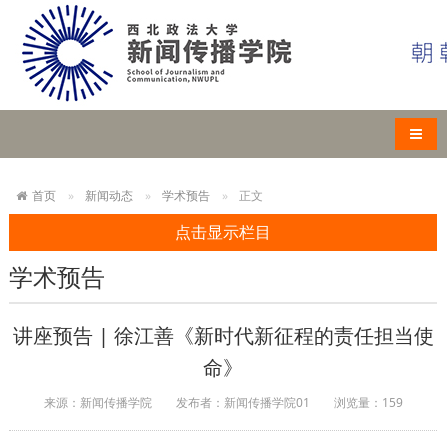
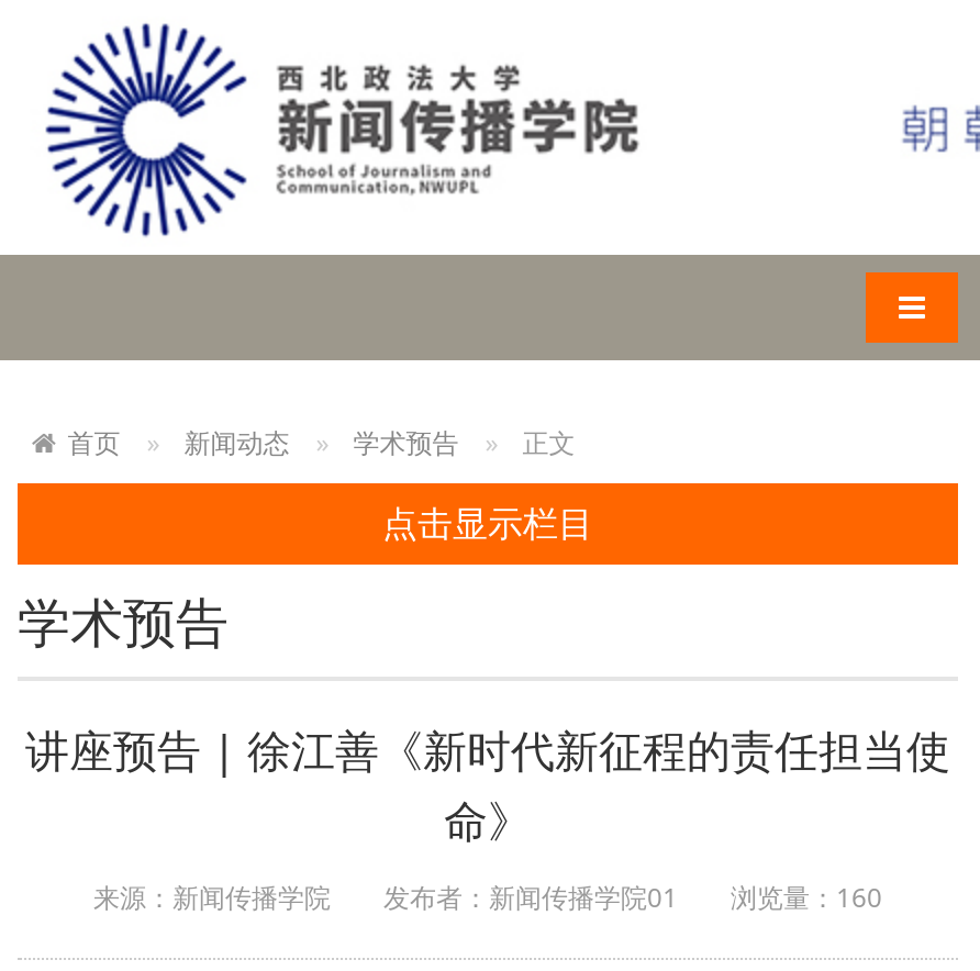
- 来源：新闻传播学院 发布者：新闻传播学院01 浏览量：159
+ 来源：新闻传播学院 发布者：新闻传播学院01 浏览量：160
